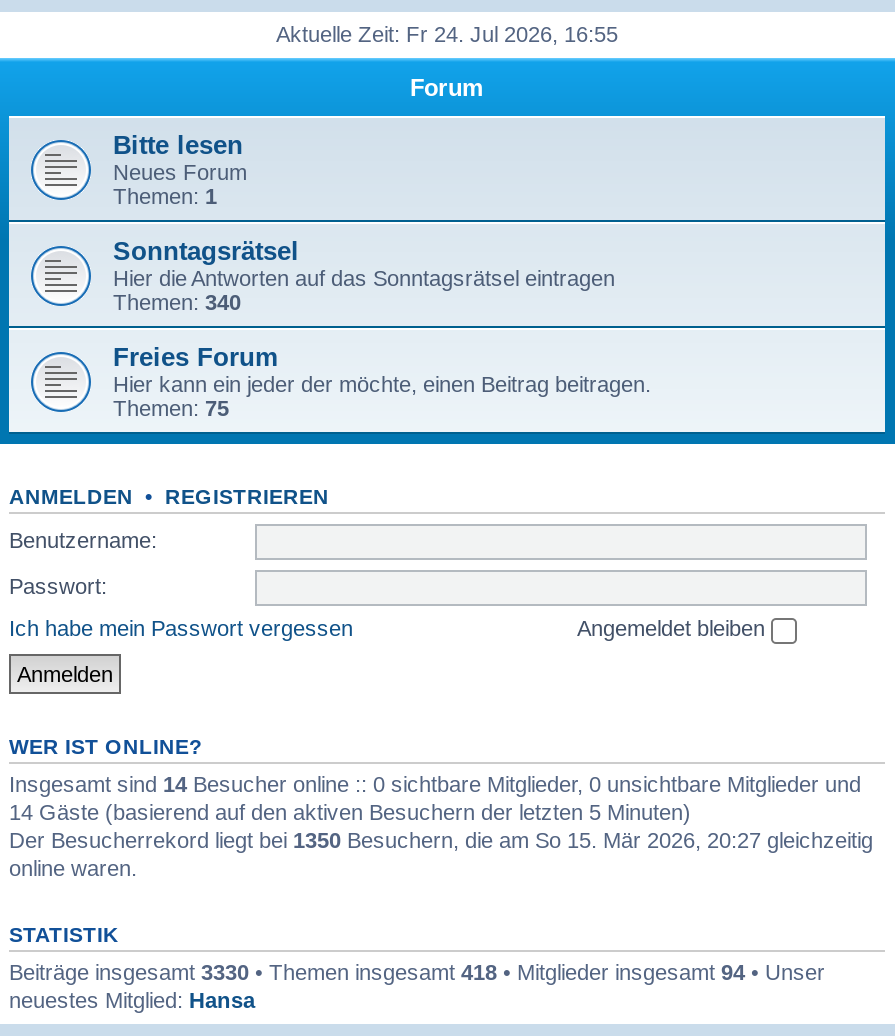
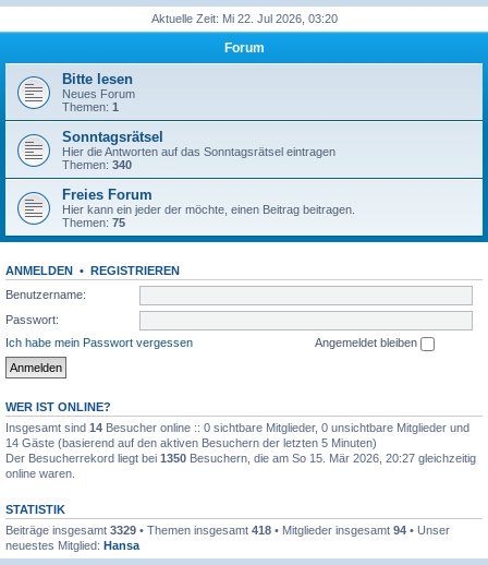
- Aktuelle Zeit: Fr 24. Jul 2026, 16:55
+ Aktuelle Zeit: Mi 22. Jul 2026, 03:20

- Beiträge insgesamt 3330 • Themen insgesamt 418 • Mitglieder insgesamt 94 • Unser
+ Beiträge insgesamt 3329 • Themen insgesamt 418 • Mitglieder insgesamt 94 • Unser
